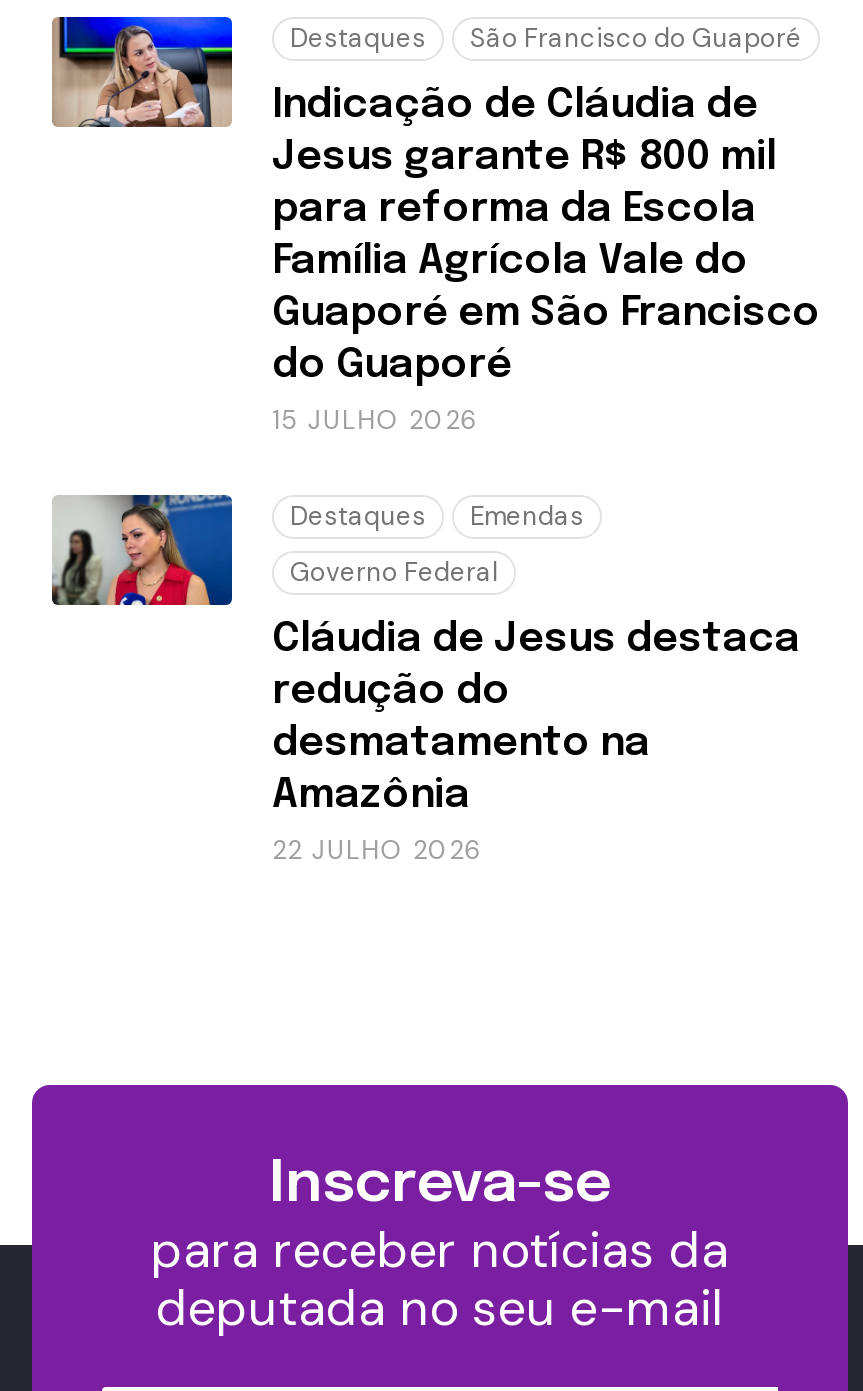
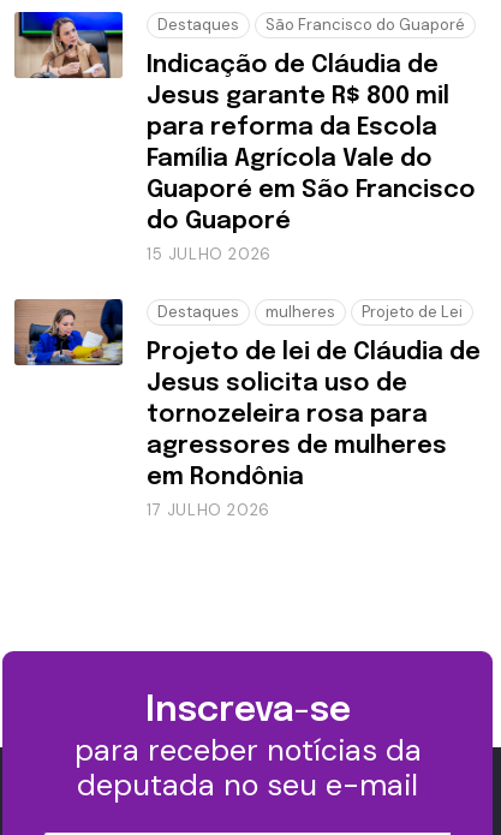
- [image]
- Emendas
- Governo Federal
- Cláudia de Jesus destaca
- redução do
- desmatamento na
- Amazônia
- 22 JULHO 2026
+ [image]
+ mulheres
+ Projeto de Lei
+ Projeto de lei de Cláudia de
+ Jesus solicita uso de
+ tornozeleira rosa para
+ agressores de mulheres
+ em Rondônia
+ 17 JULHO 2026
